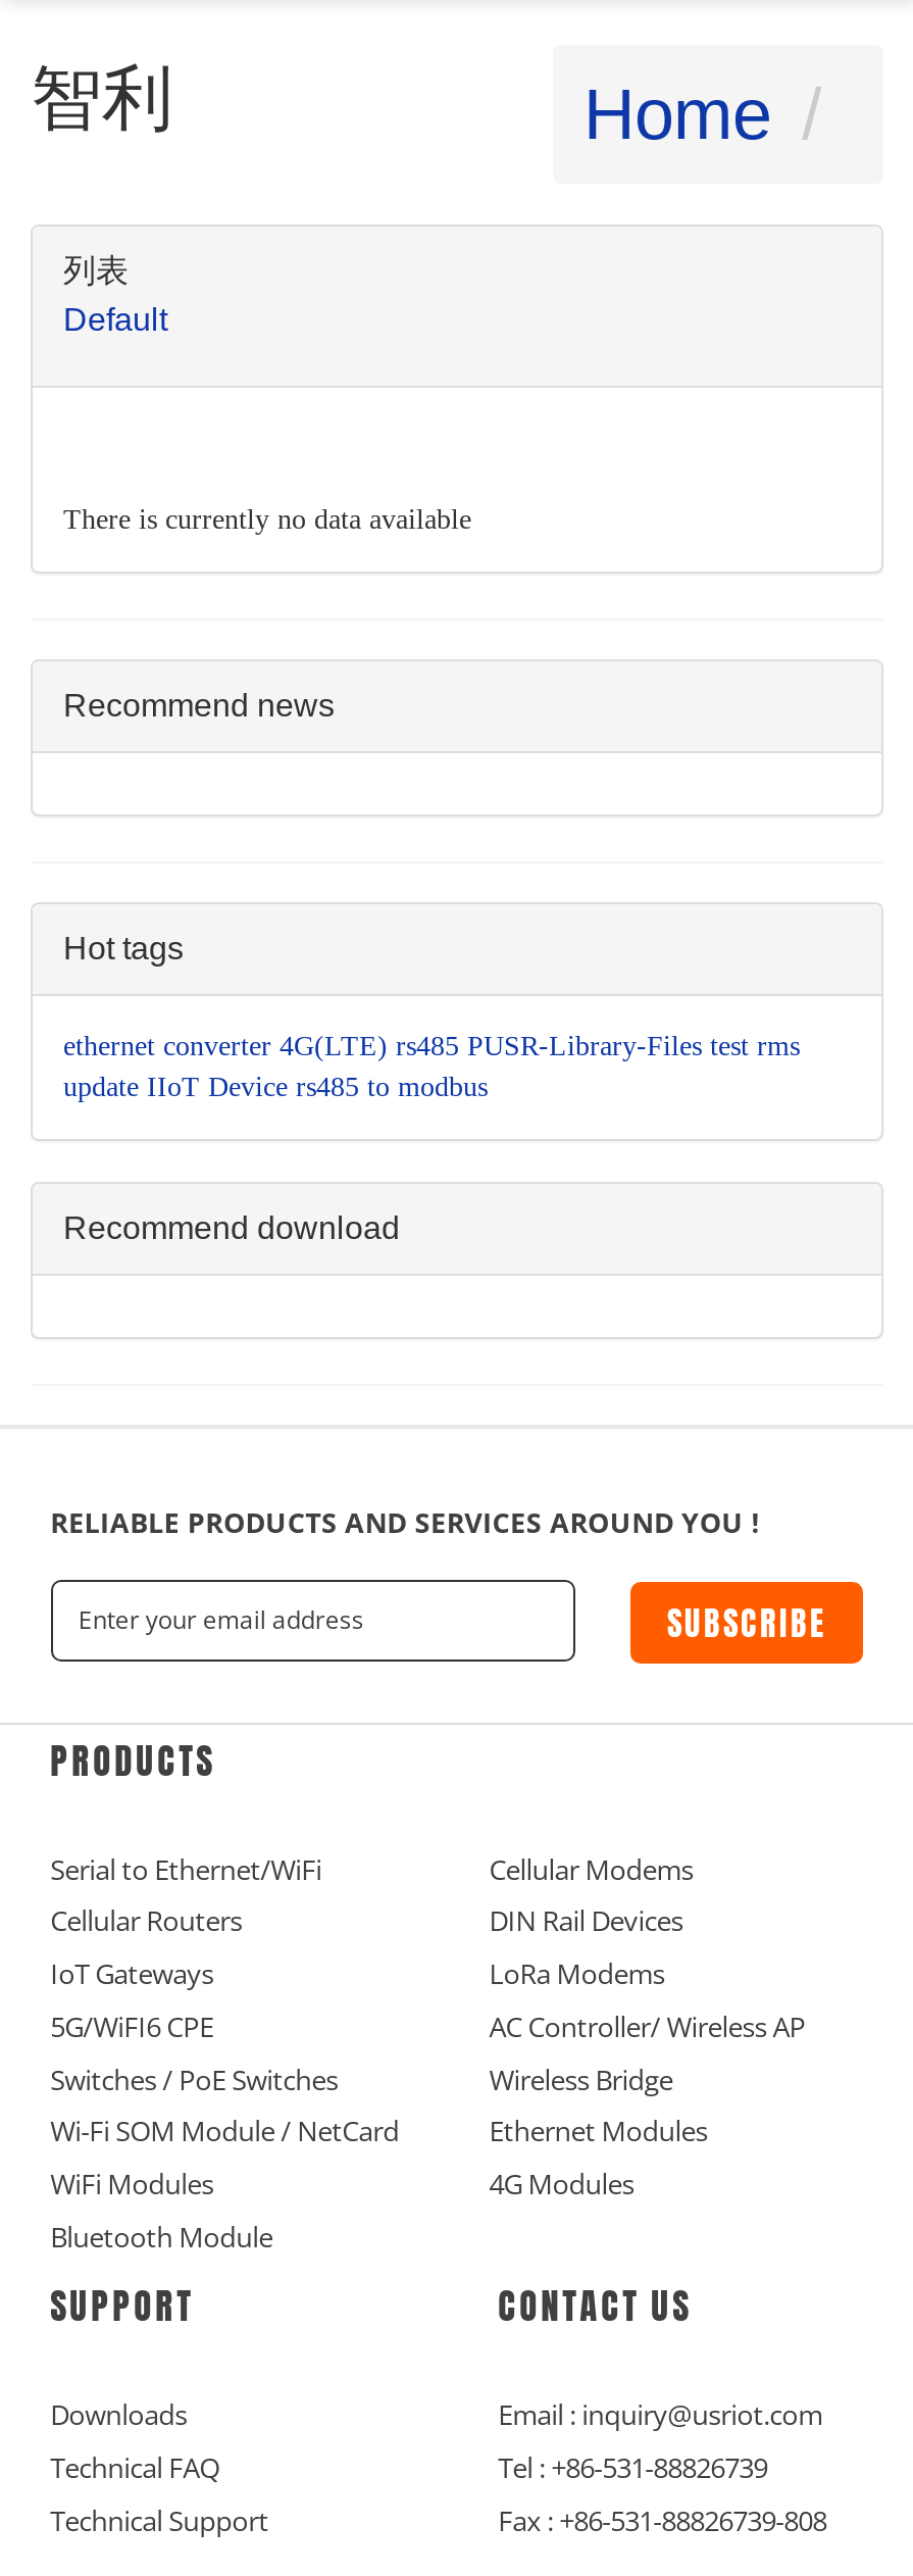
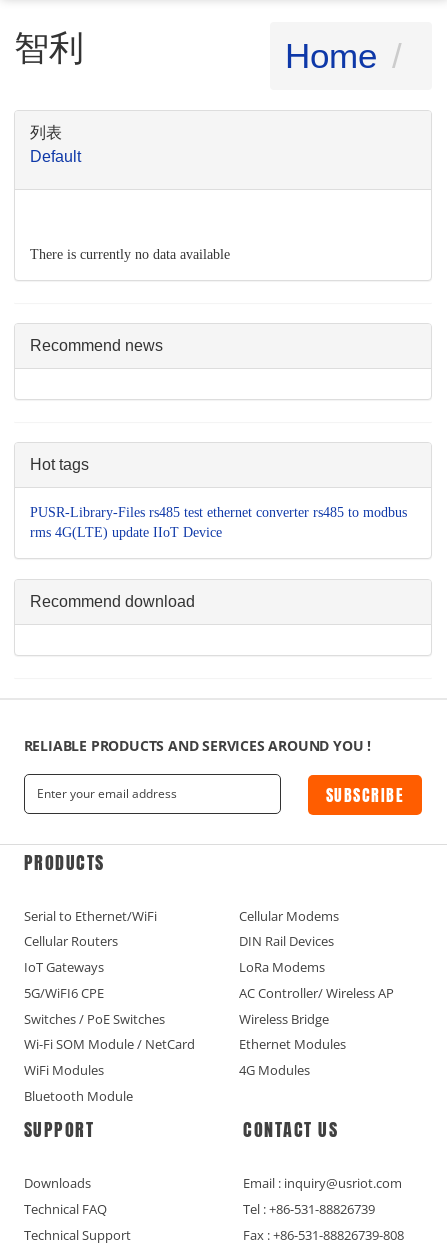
- ethernet converter 4G(LTE) rs485 PUSR-Library-Files test rms
- update IIoT Device rs485 to modbus
+ PUSR-Library-Files rs485 test ethernet converter rs485 to modbus
+ rms 4G(LTE) update IIoT Device
